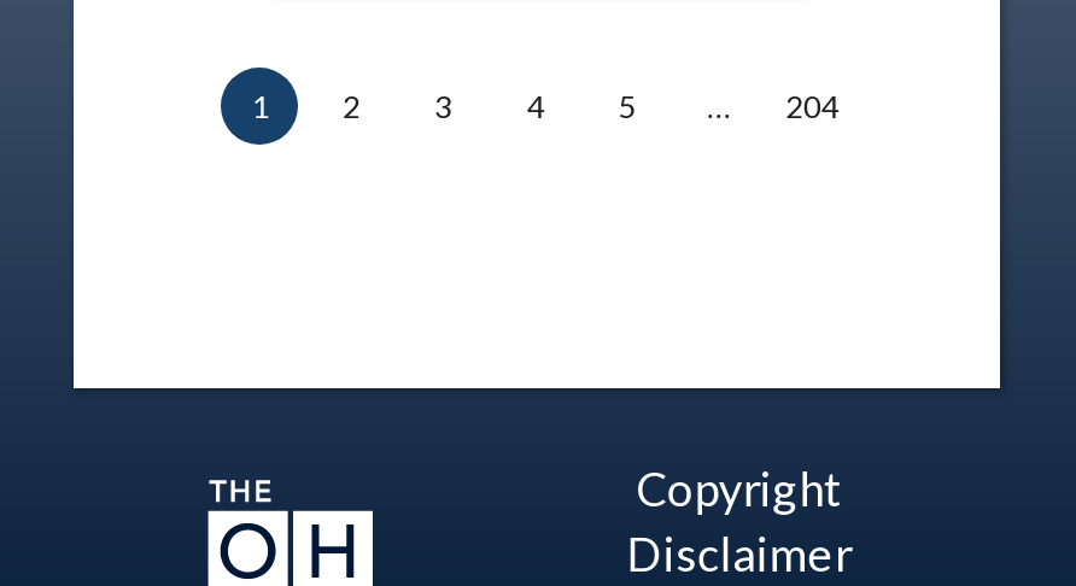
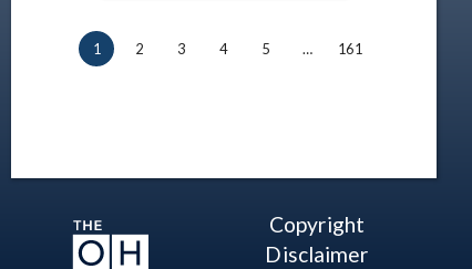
- 204
+ 161
